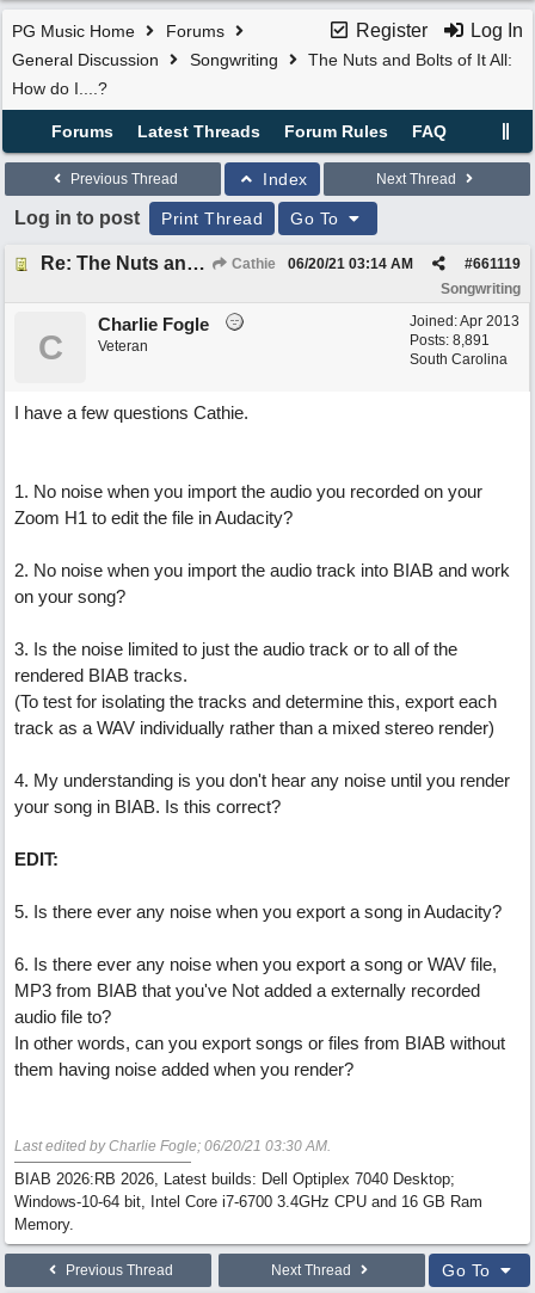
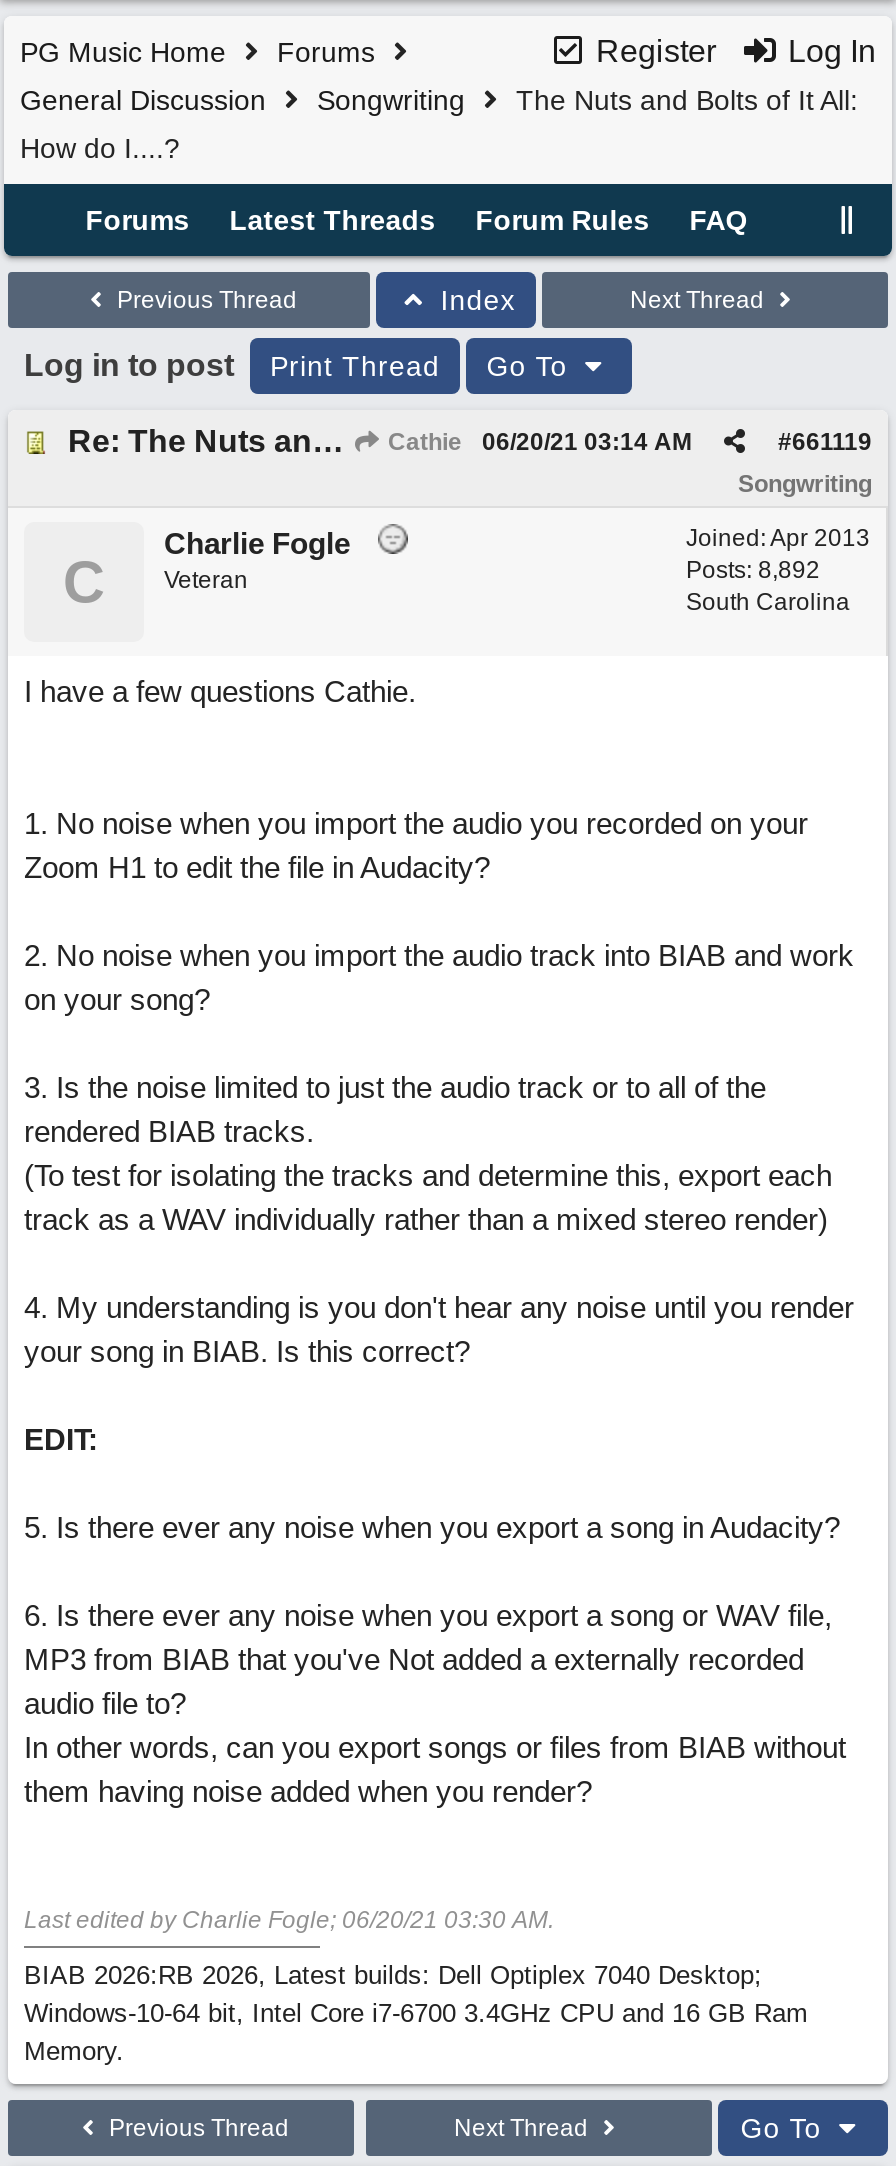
- Posts: 8,891
+ Posts: 8,892
